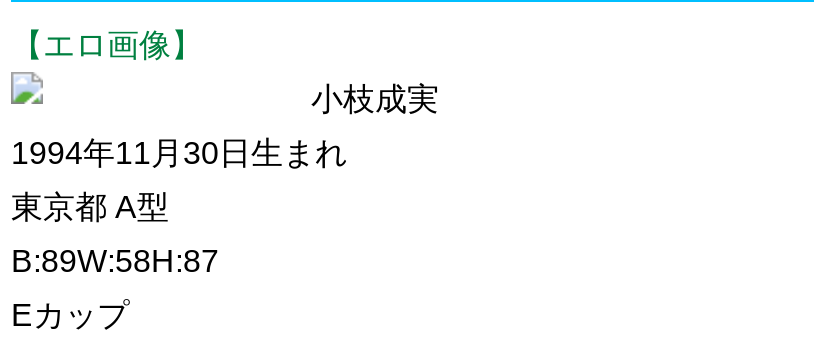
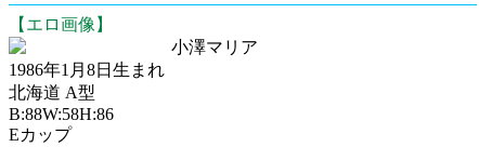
- 小枝成実
- 1994年11月30日生まれ
- 東京都 A型
- B:89W:58H:87
+ 小澤マリア
+ 1986年1月8日生まれ
+ 北海道 A型
+ B:88W:58H:86
